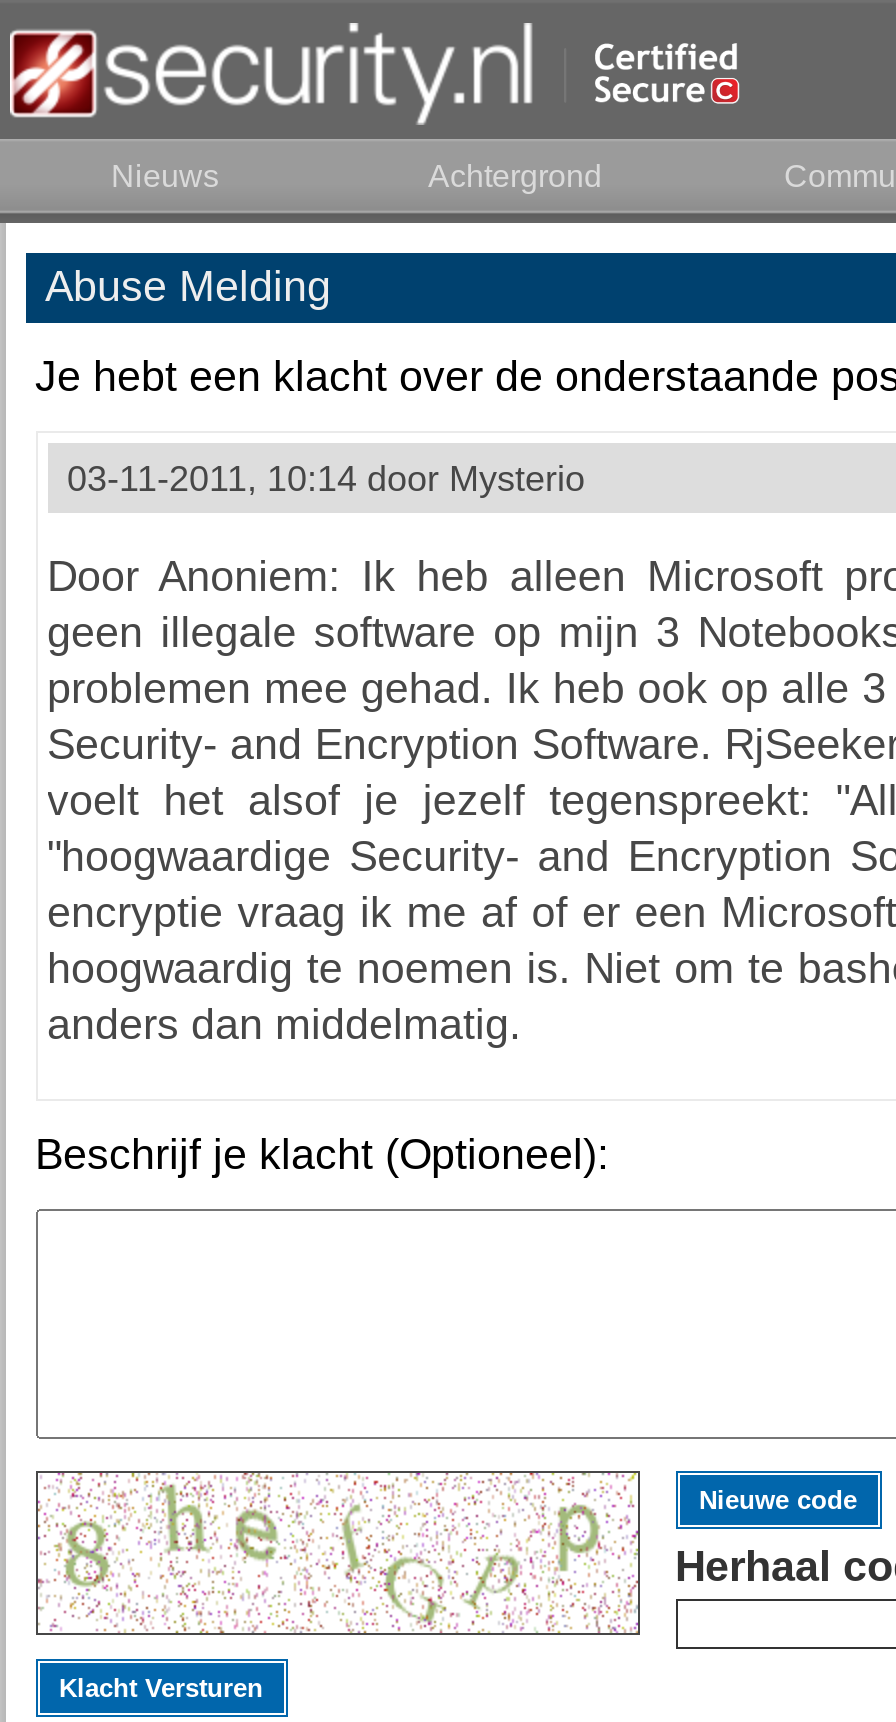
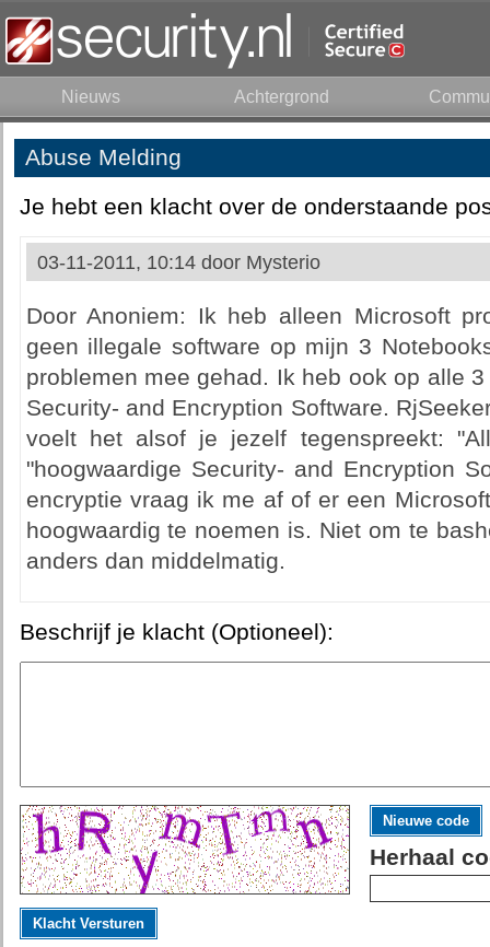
- [image]
+ [image]
